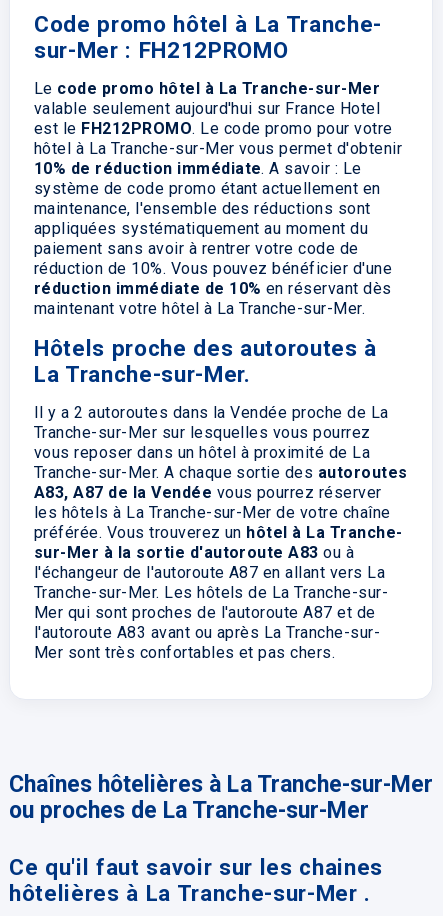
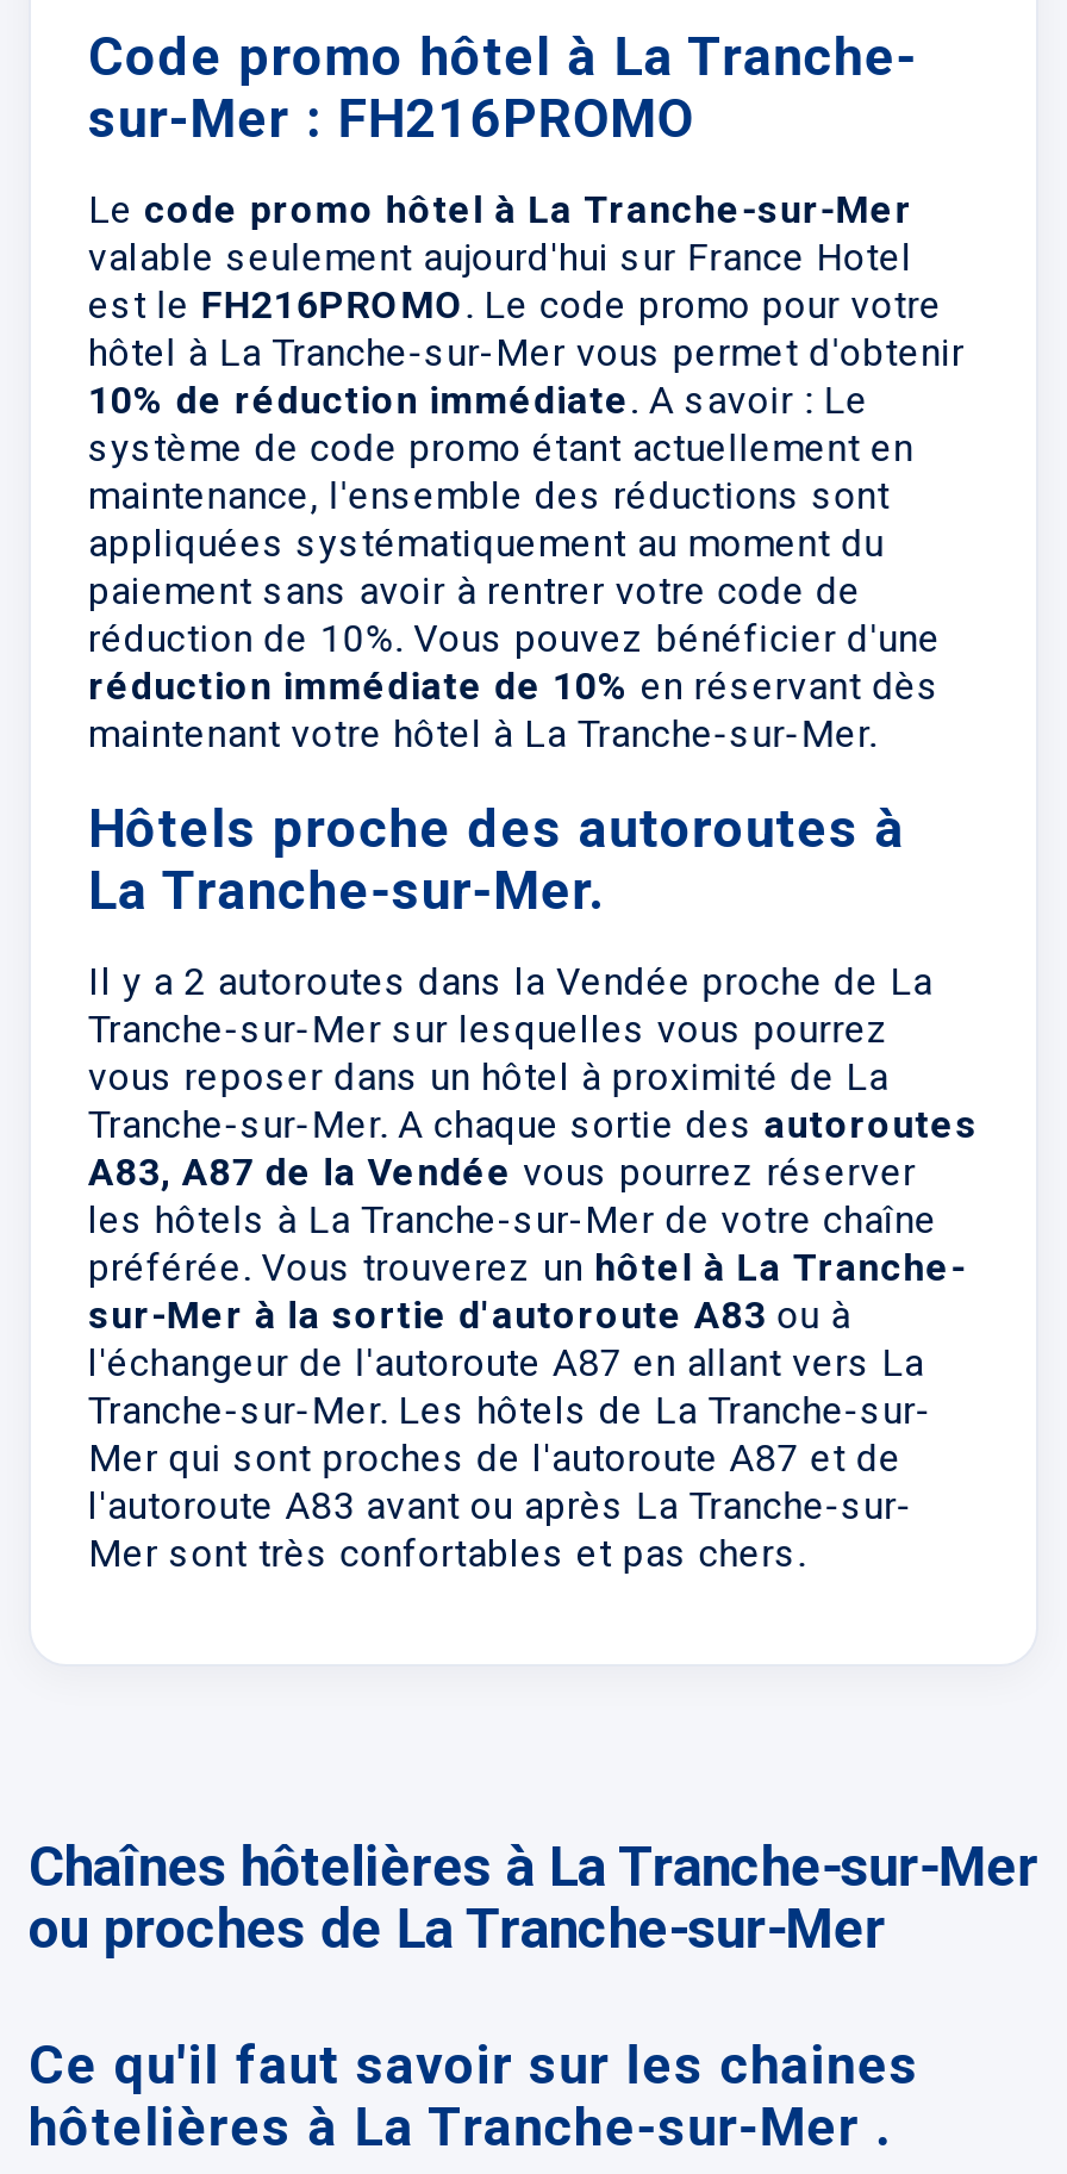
- sur-Mer : FH212PROMO
+ sur-Mer : FH216PROMO

- est le FH212PROMO. Le code promo pour votre
+ est le FH216PROMO. Le code promo pour votre
